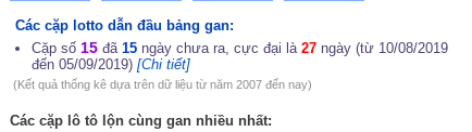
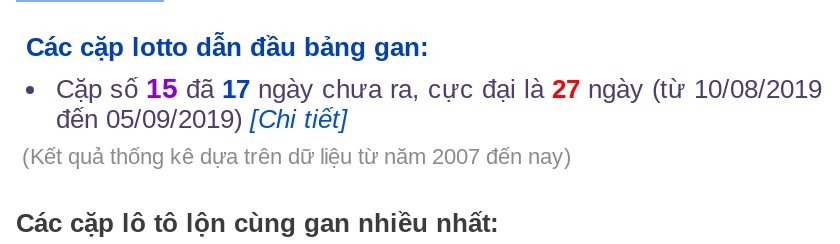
- Cặp số 15 đã 15 ngày chưa ra, cực đại là 27 ngày (từ 10/08/2019
+ Cặp số 15 đã 17 ngày chưa ra, cực đại là 27 ngày (từ 10/08/2019
